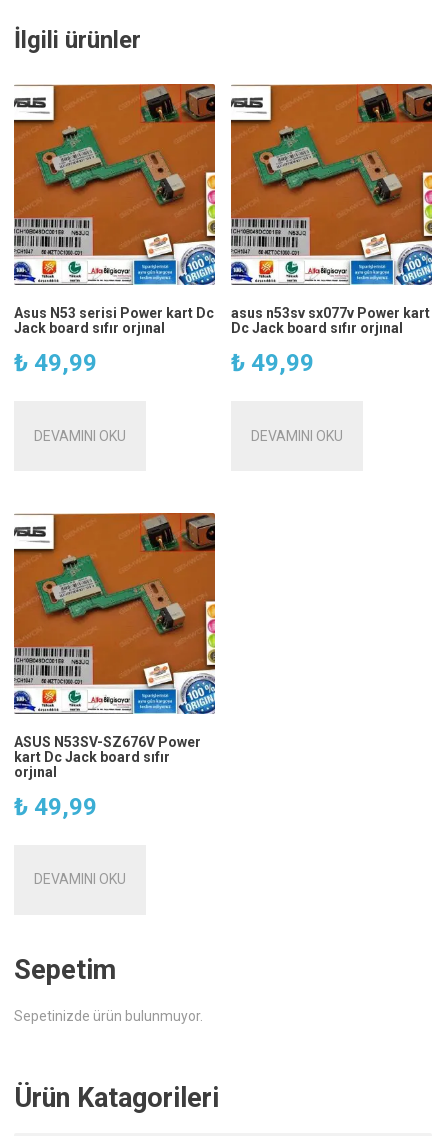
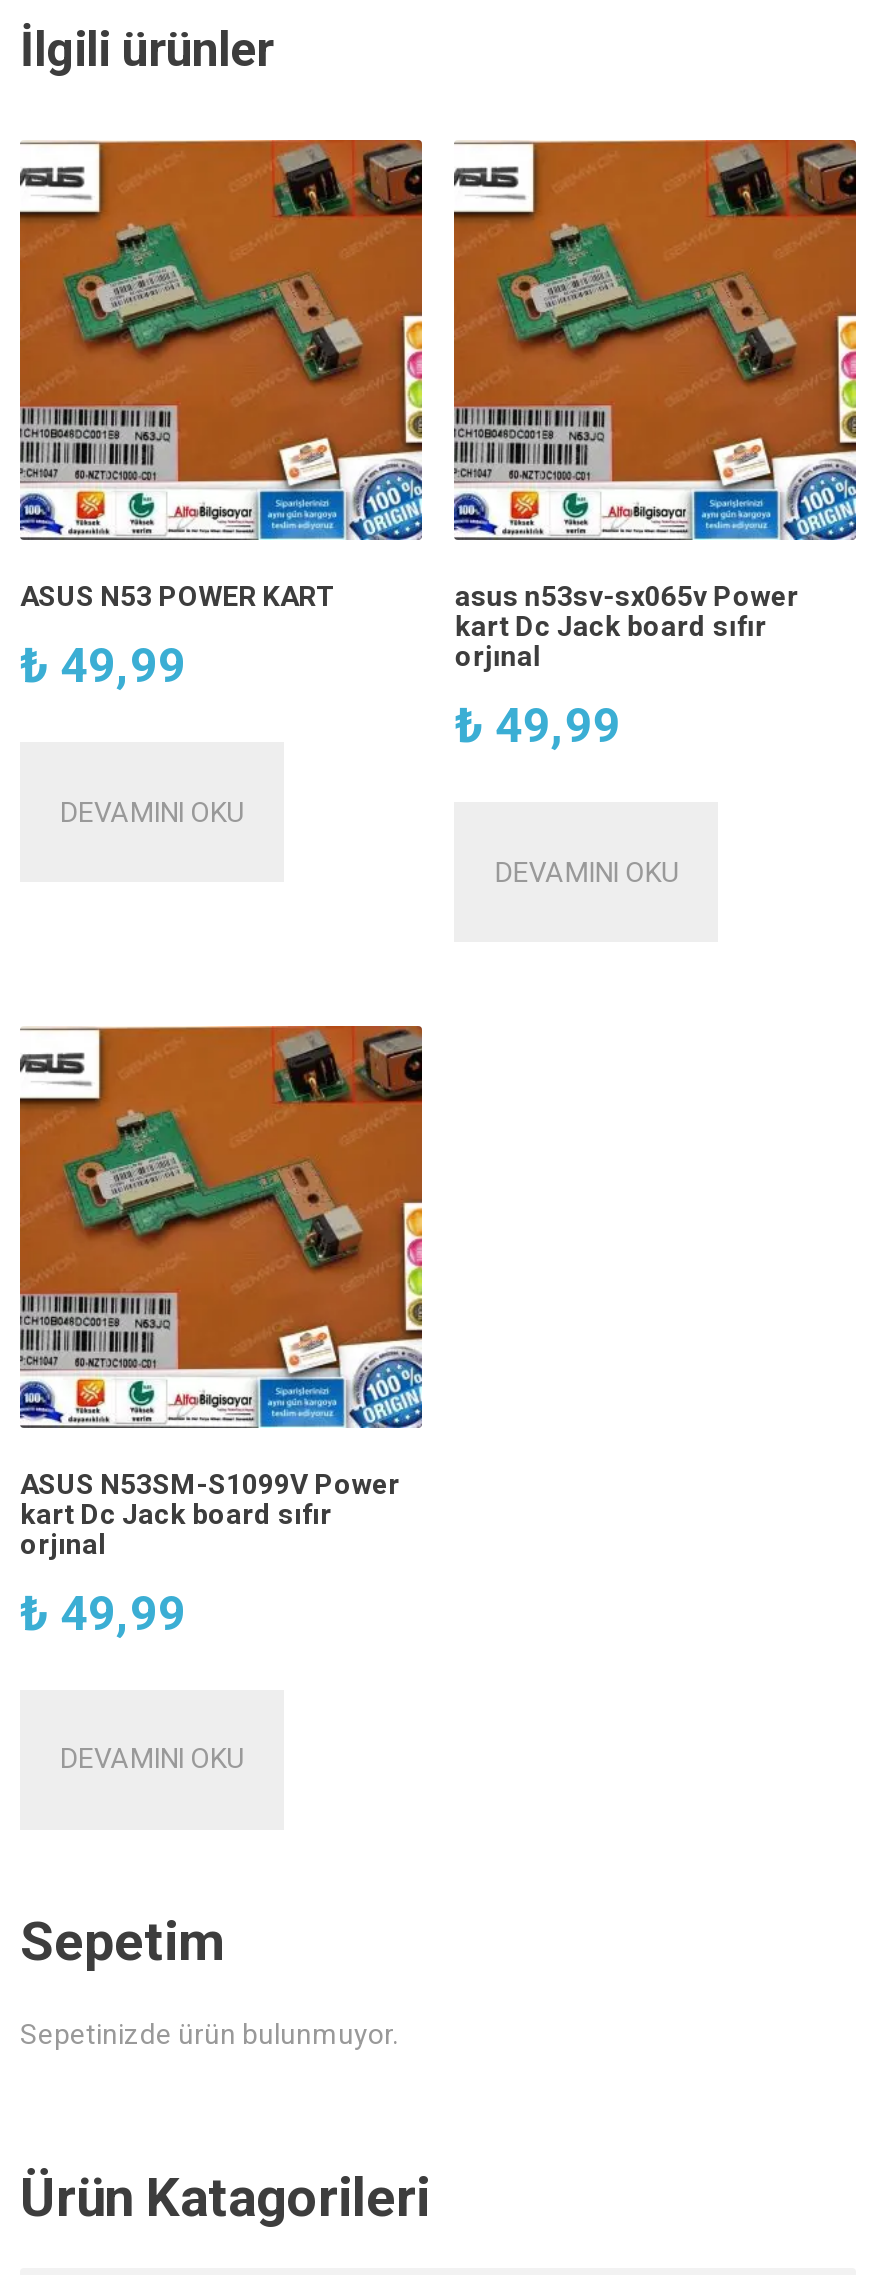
- Asus N53 serisi Power kart Dc
- Jack board sıfır orjınal
+ ASUS N53 POWER KART

- asus n53sv sx077v Power kart
- Dc Jack board sıfır orjınal
+ asus n53sv-sx065v Power
+ kart Dc Jack board sıfır
+ orjınal

- ASUS N53SV-SZ676V Power
+ ASUS N53SM-S1099V Power
